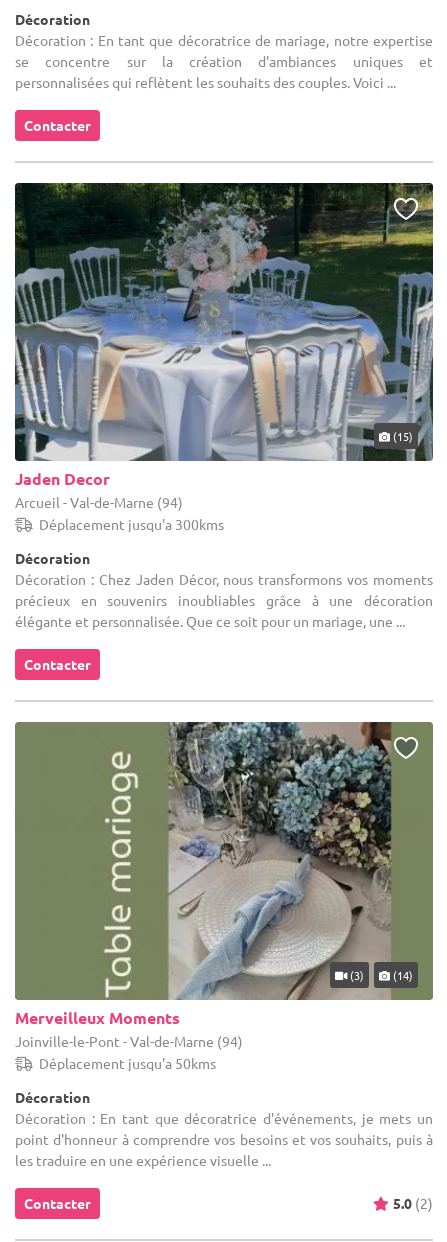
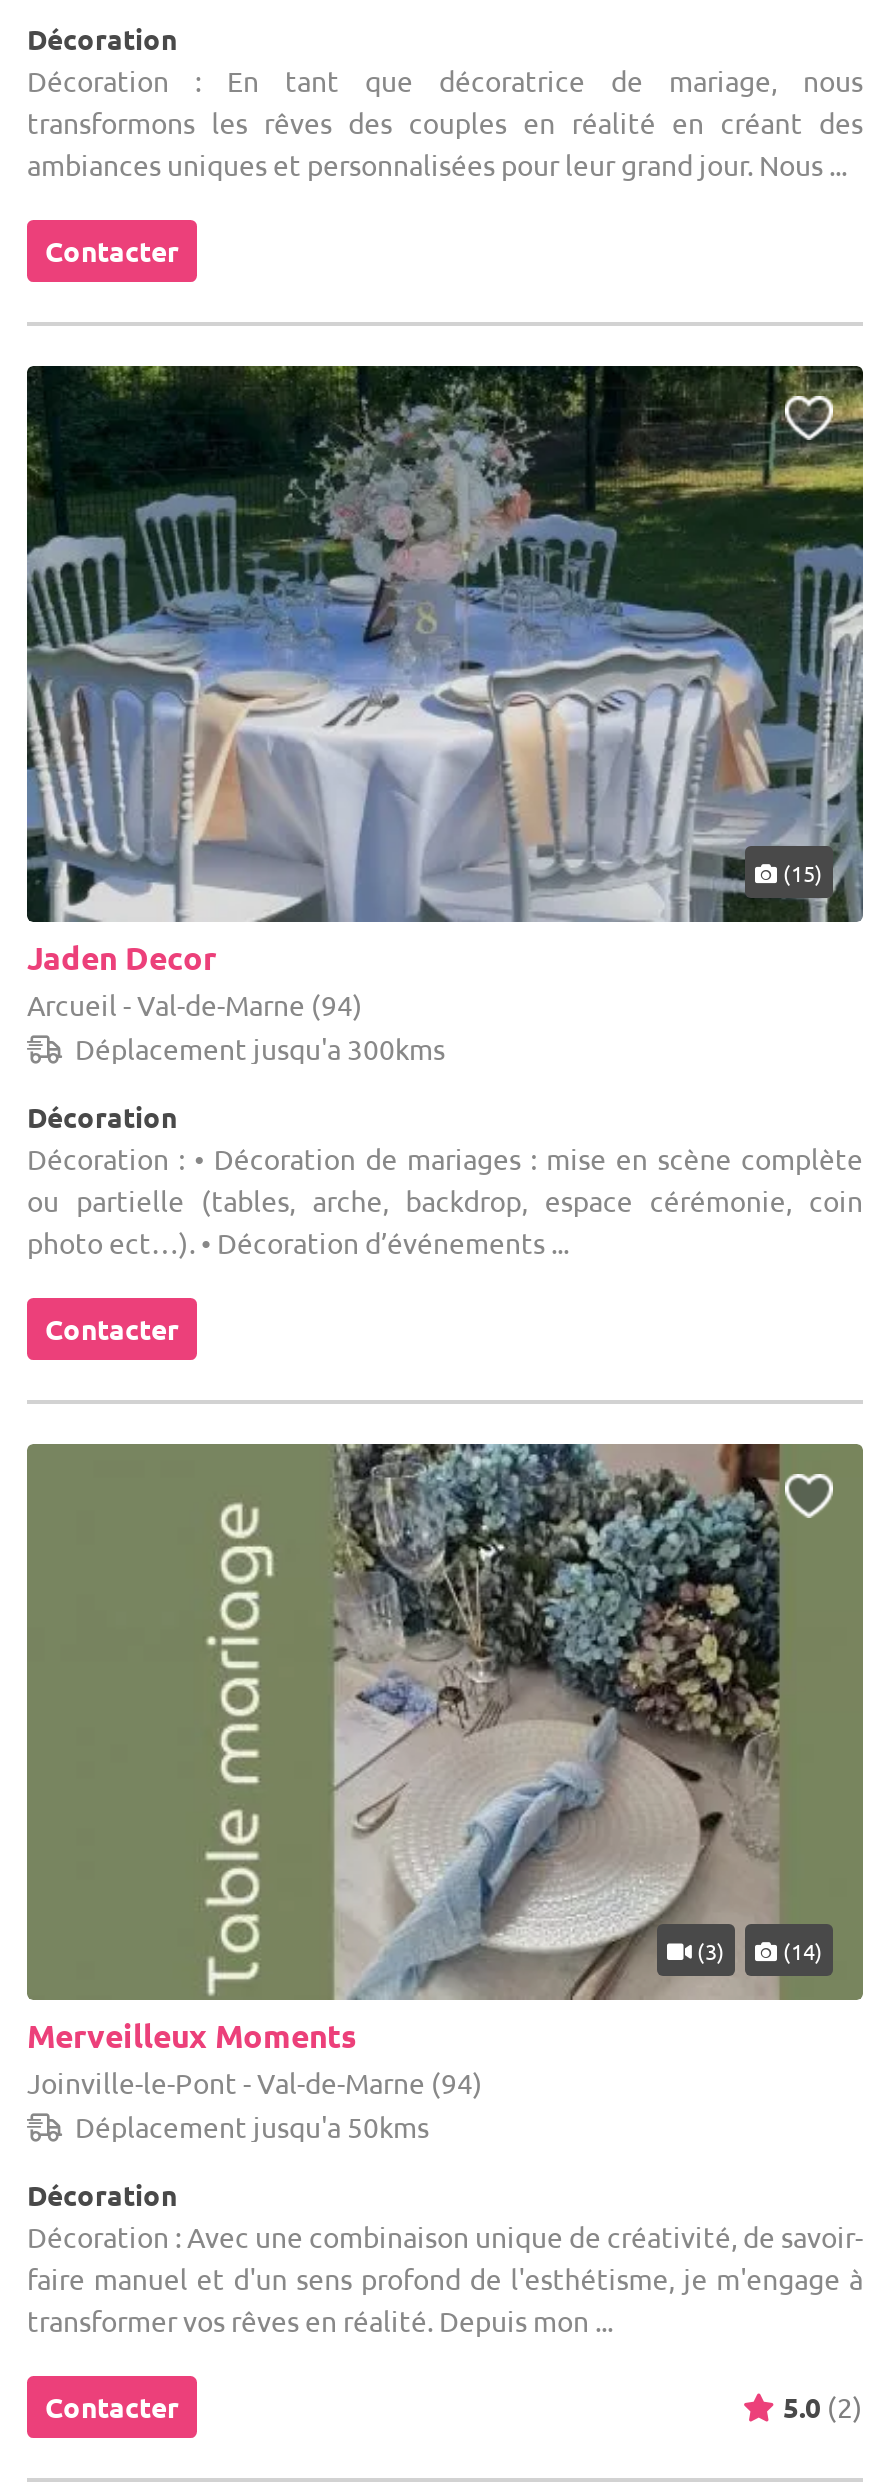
- Décoration : En tant que décoratrice de mariage, notre expertise
- se concentre sur la création d'ambiances uniques et
- personnalisées qui reflètent les souhaits des couples. Voici ...
+ Décoration : En tant que décoratrice de mariage, nous
+ transformons les rêves des couples en réalité en créant des
+ ambiances uniques et personnalisées pour leur grand jour. Nous ...

- Décoration : Chez Jaden Décor, nous transformons vos moments
- précieux en souvenirs inoubliables grâce à une décoration
- élégante et personnalisée. Que ce soit pour un mariage, une ...
+ Décoration : • Décoration de mariages : mise en scène complète
+ ou partielle (tables, arche, backdrop, espace cérémonie, coin
+ photo ect…). • Décoration d’événements ...

- Décoration : En tant que décoratrice d'événements, je mets un
- point d'honneur à comprendre vos besoins et vos souhaits, puis à
- les traduire en une expérience visuelle ...
+ Décoration : Avec une combinaison unique de créativité, de savoir-
+ faire manuel et d'un sens profond de l'esthétisme, je m'engage à
+ transformer vos rêves en réalité. Depuis mon ...
